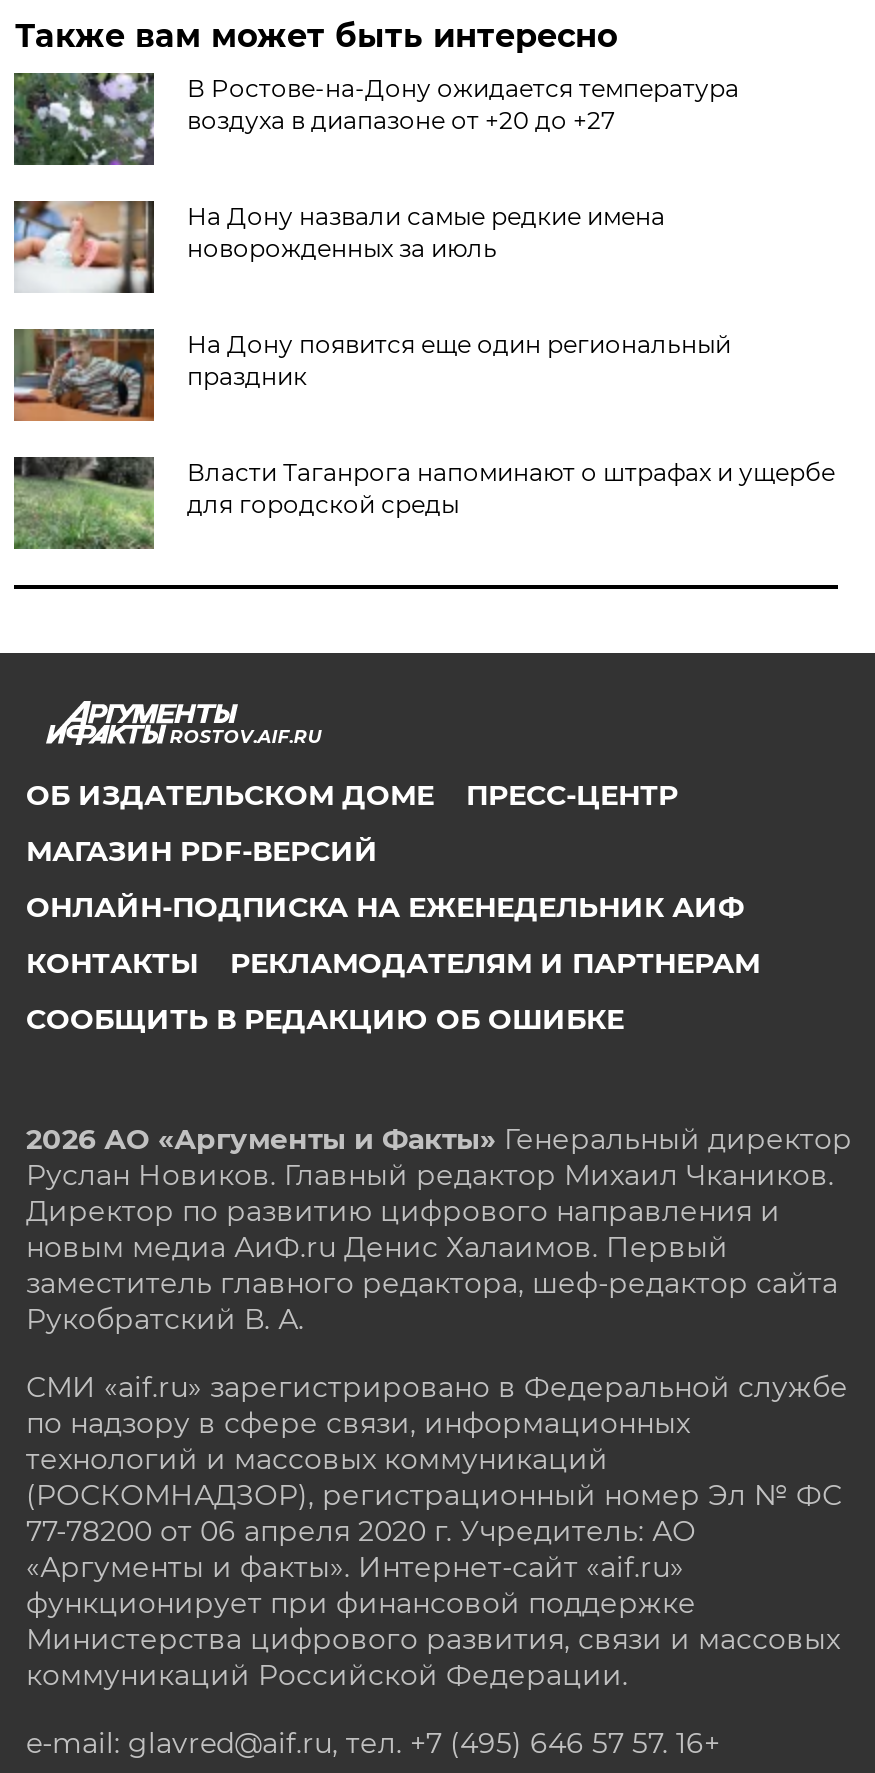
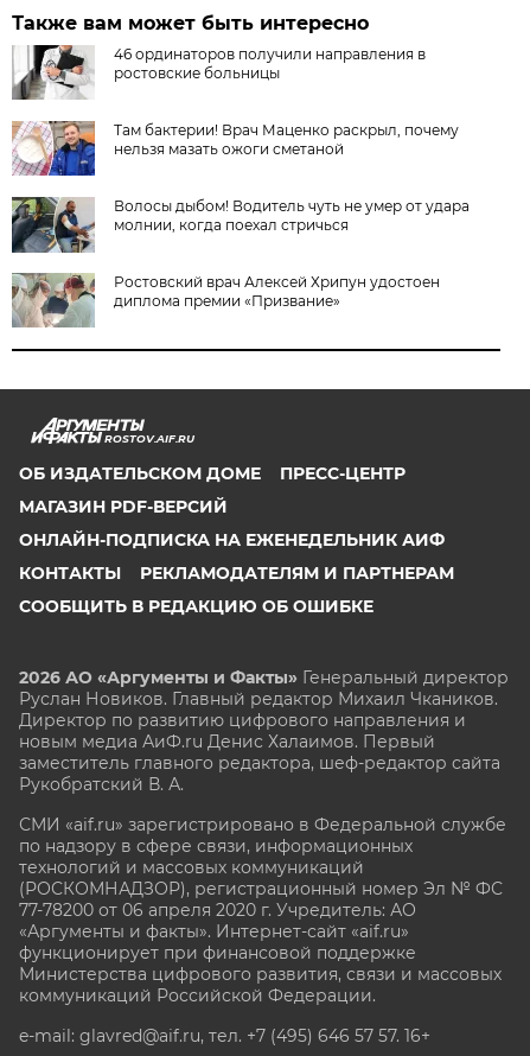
- [image]
- В Ростове‑на‑Дону ожидается температура
- воздуха в диапазоне от +20 до +27
+ [image]
+ 46 ординаторов получили направления в
+ ростовские больницы

- [image]
- На Дону назвали самые редкие имена
- новорожденных за июль
+ [image]
+ Там бактерии! Врач Маценко раскрыл, почему
+ нельзя мазать ожоги сметаной

- [image]
- На Дону появится еще один региональный
- праздник
+ [image]
+ Волосы дыбом! Водитель чуть не умер от удара
+ молнии, когда поехал стричься

- [image]
- Власти Таганрога напоминают о штрафах и ущербе
- для городской среды
+ [image]
+ Ростовский врач Алексей Хрипун удостоен
+ диплома премии «Призвание»
